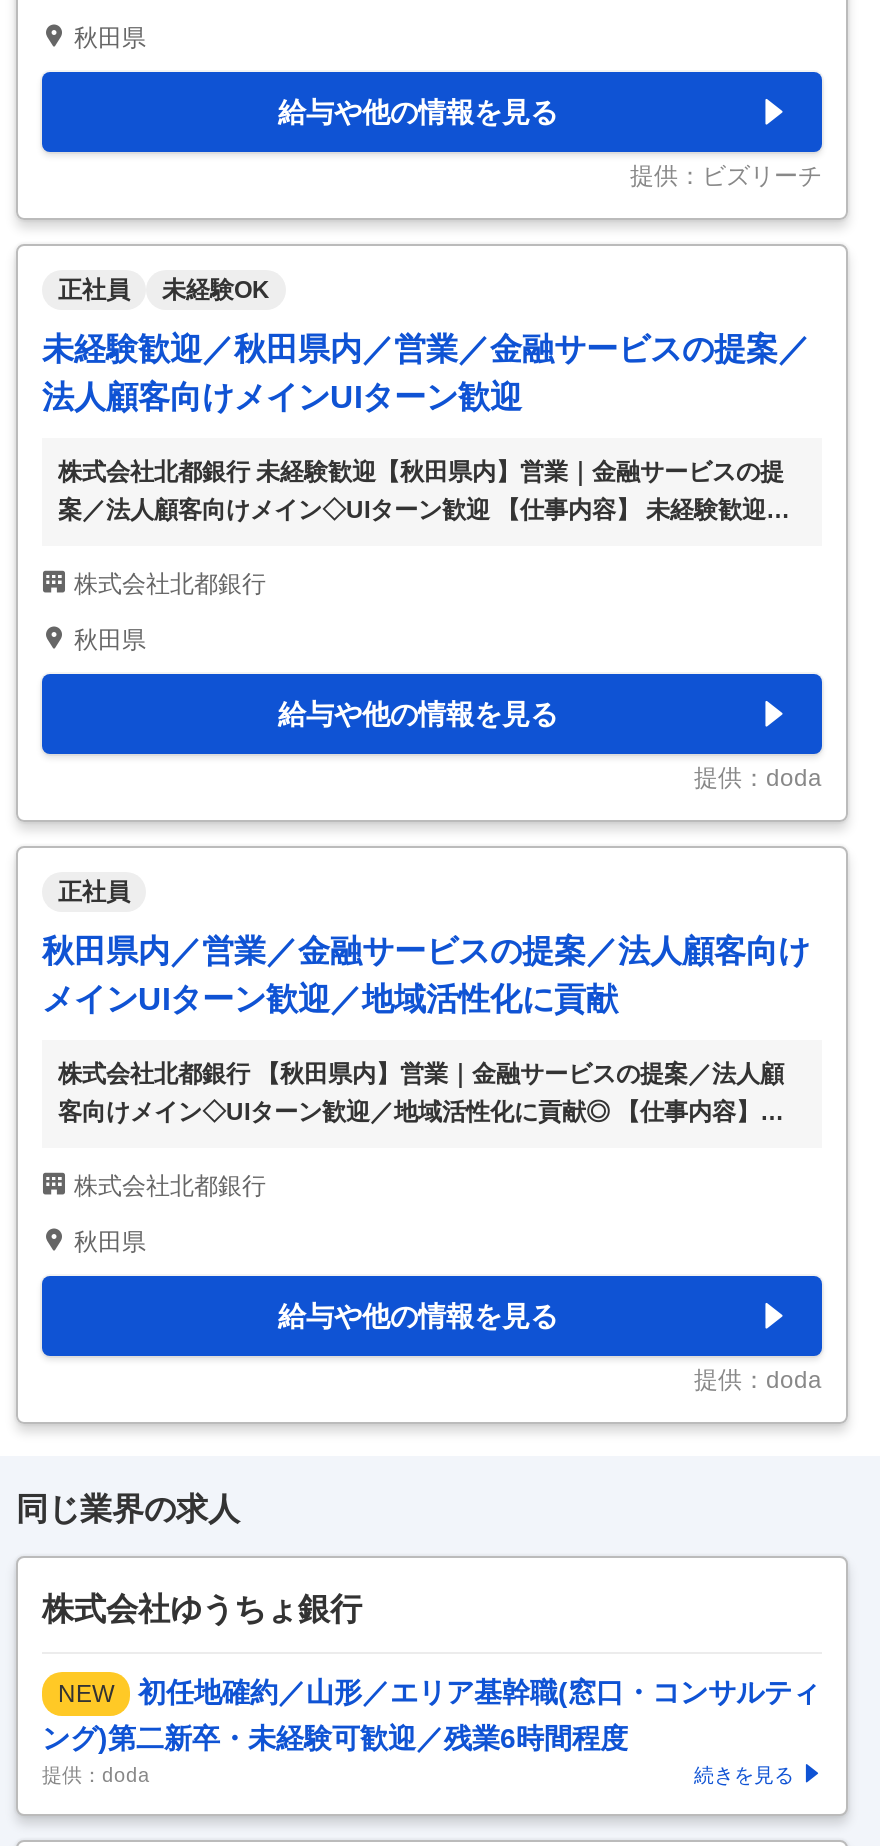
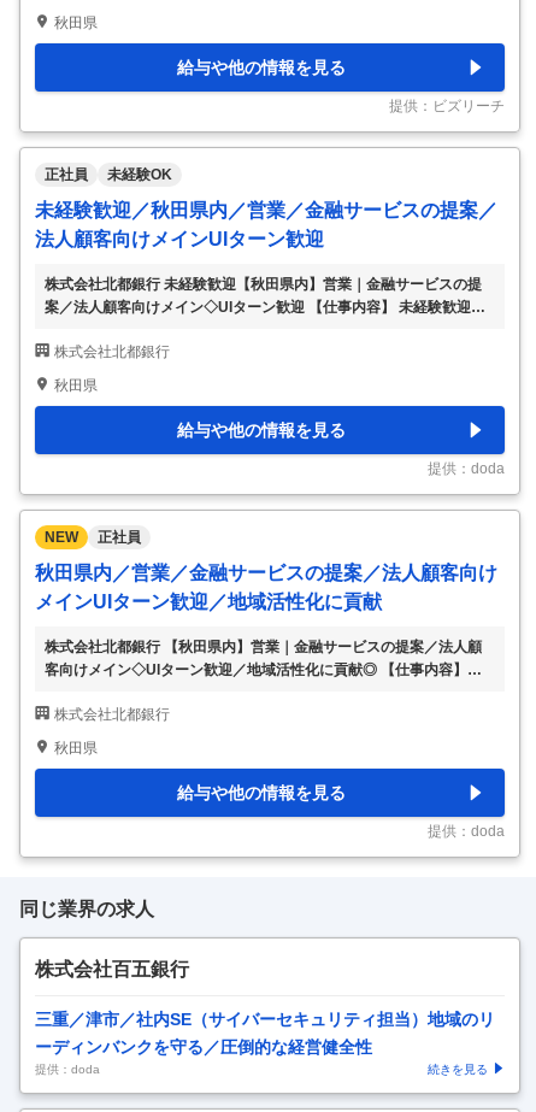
+ NEW

- 株式会社ゆうちょ銀行
+ 株式会社百五銀行

- NEW
- 初任地確約／山形／エリア基幹職(窓口・コンサルティ
- ング)第二新卒・未経験可歓迎／残業6時間程度
+ 三重／津市／社内SE（サイバーセキュリティ担当）地域のリ
+ ーディンバンクを守る／圧倒的な経営健全性
